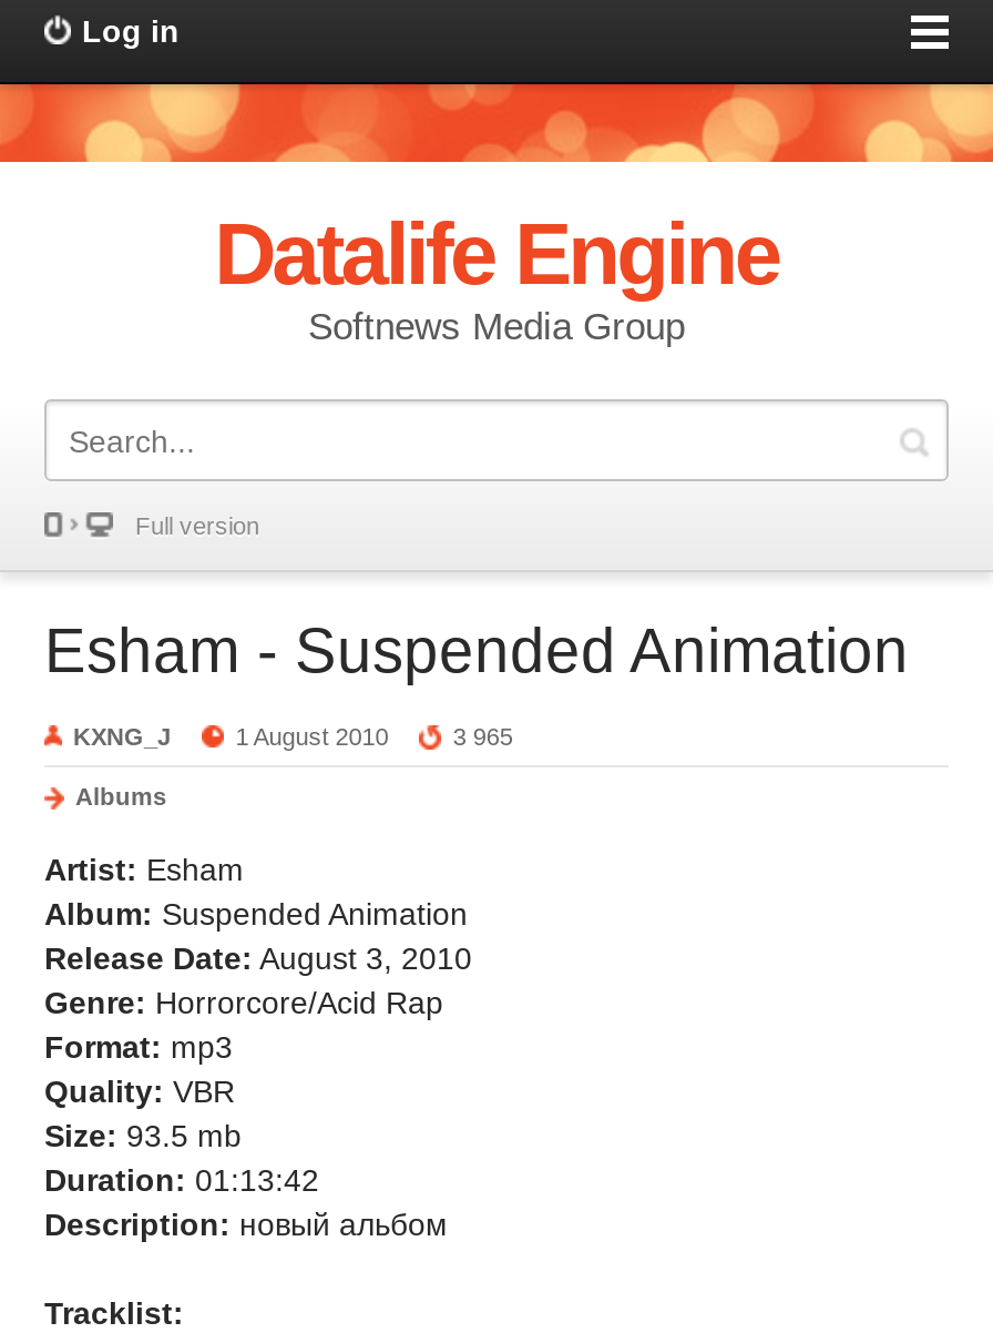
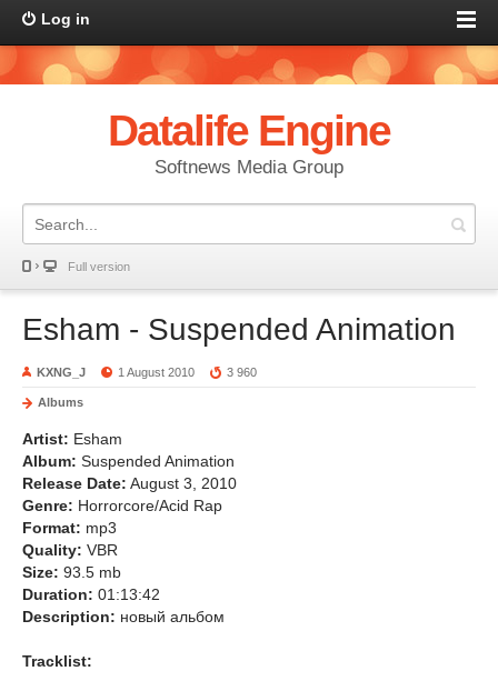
- 3 965
+ 3 960
